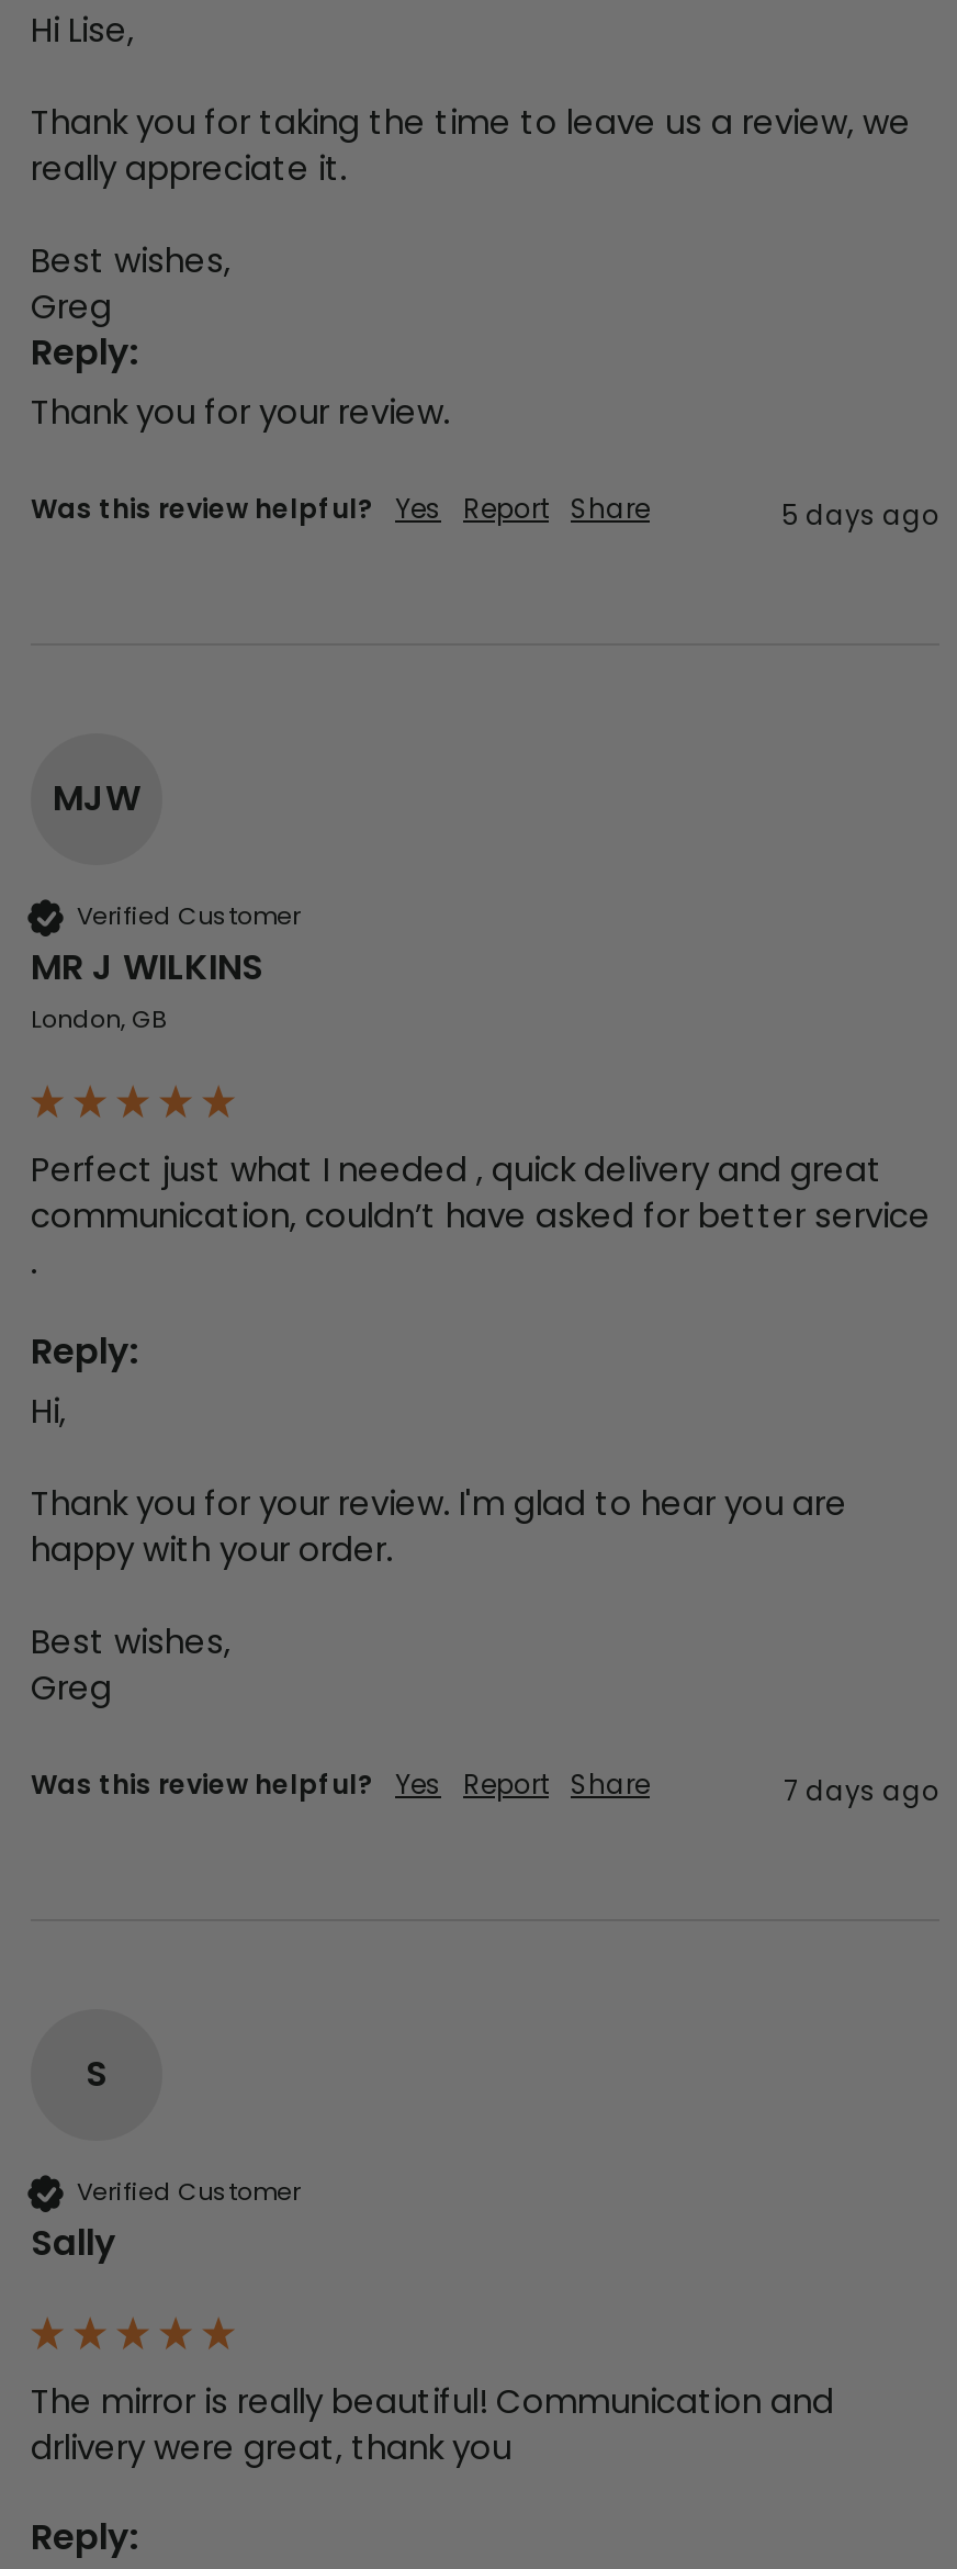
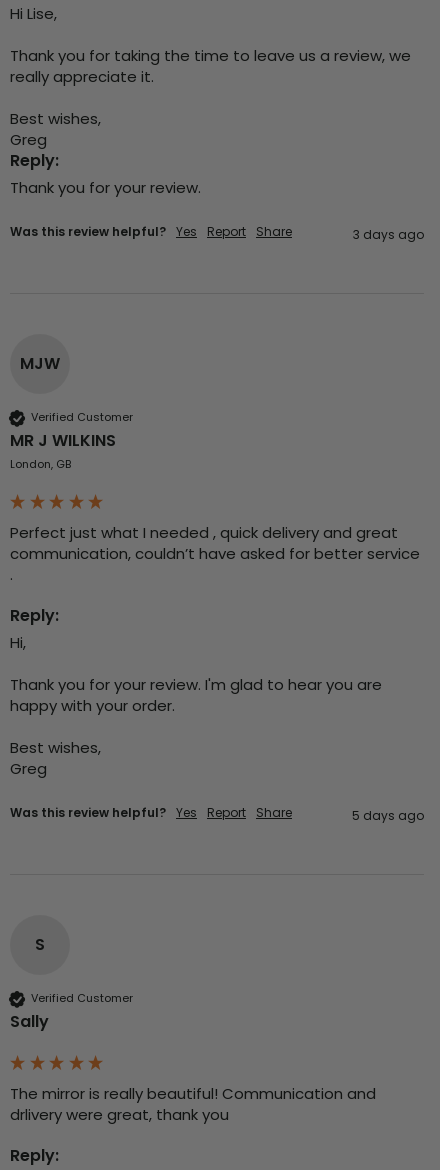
- 5 days ago
+ 3 days ago

- 7 days ago
+ 5 days ago
